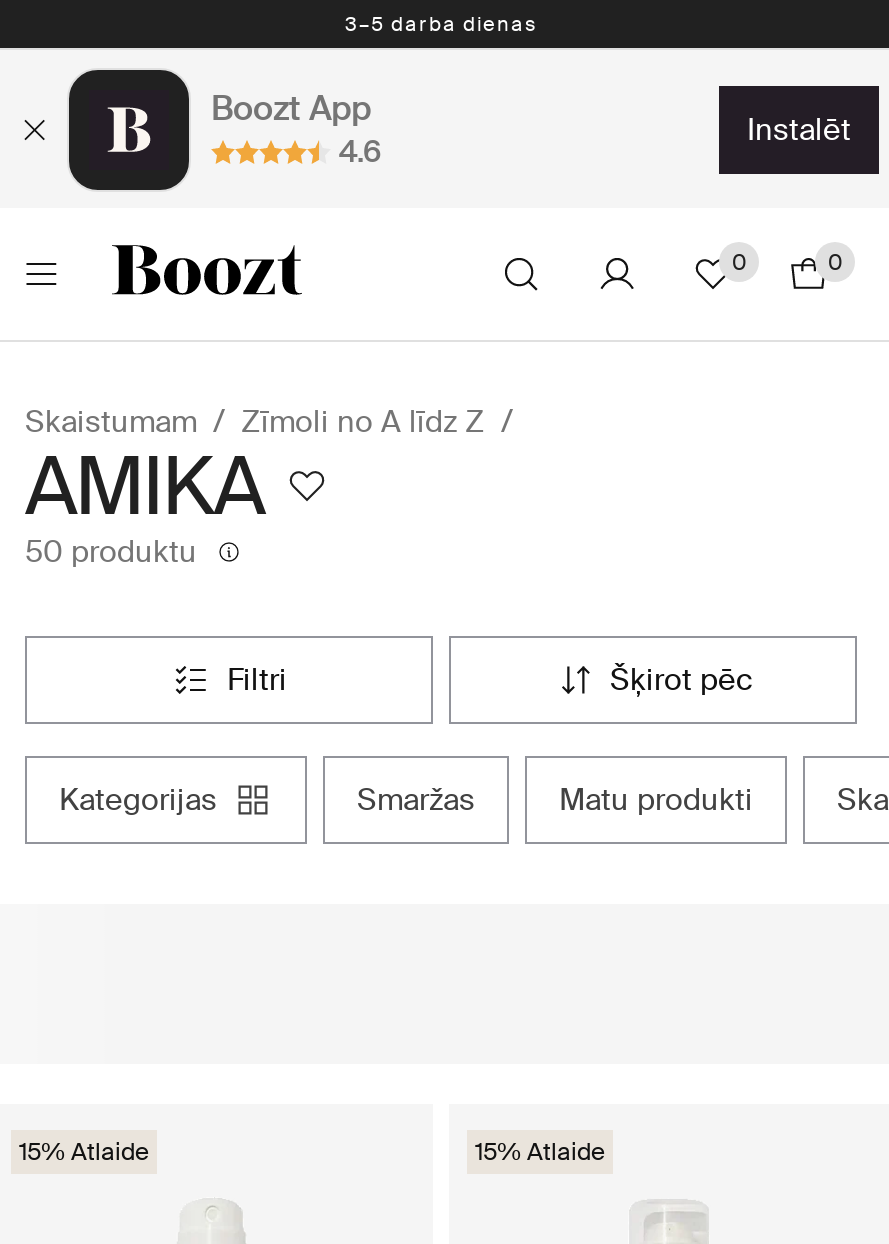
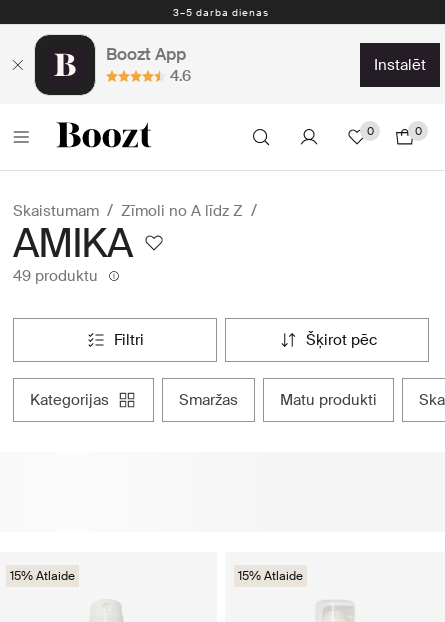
- 50 produktu
+ 49 produktu
